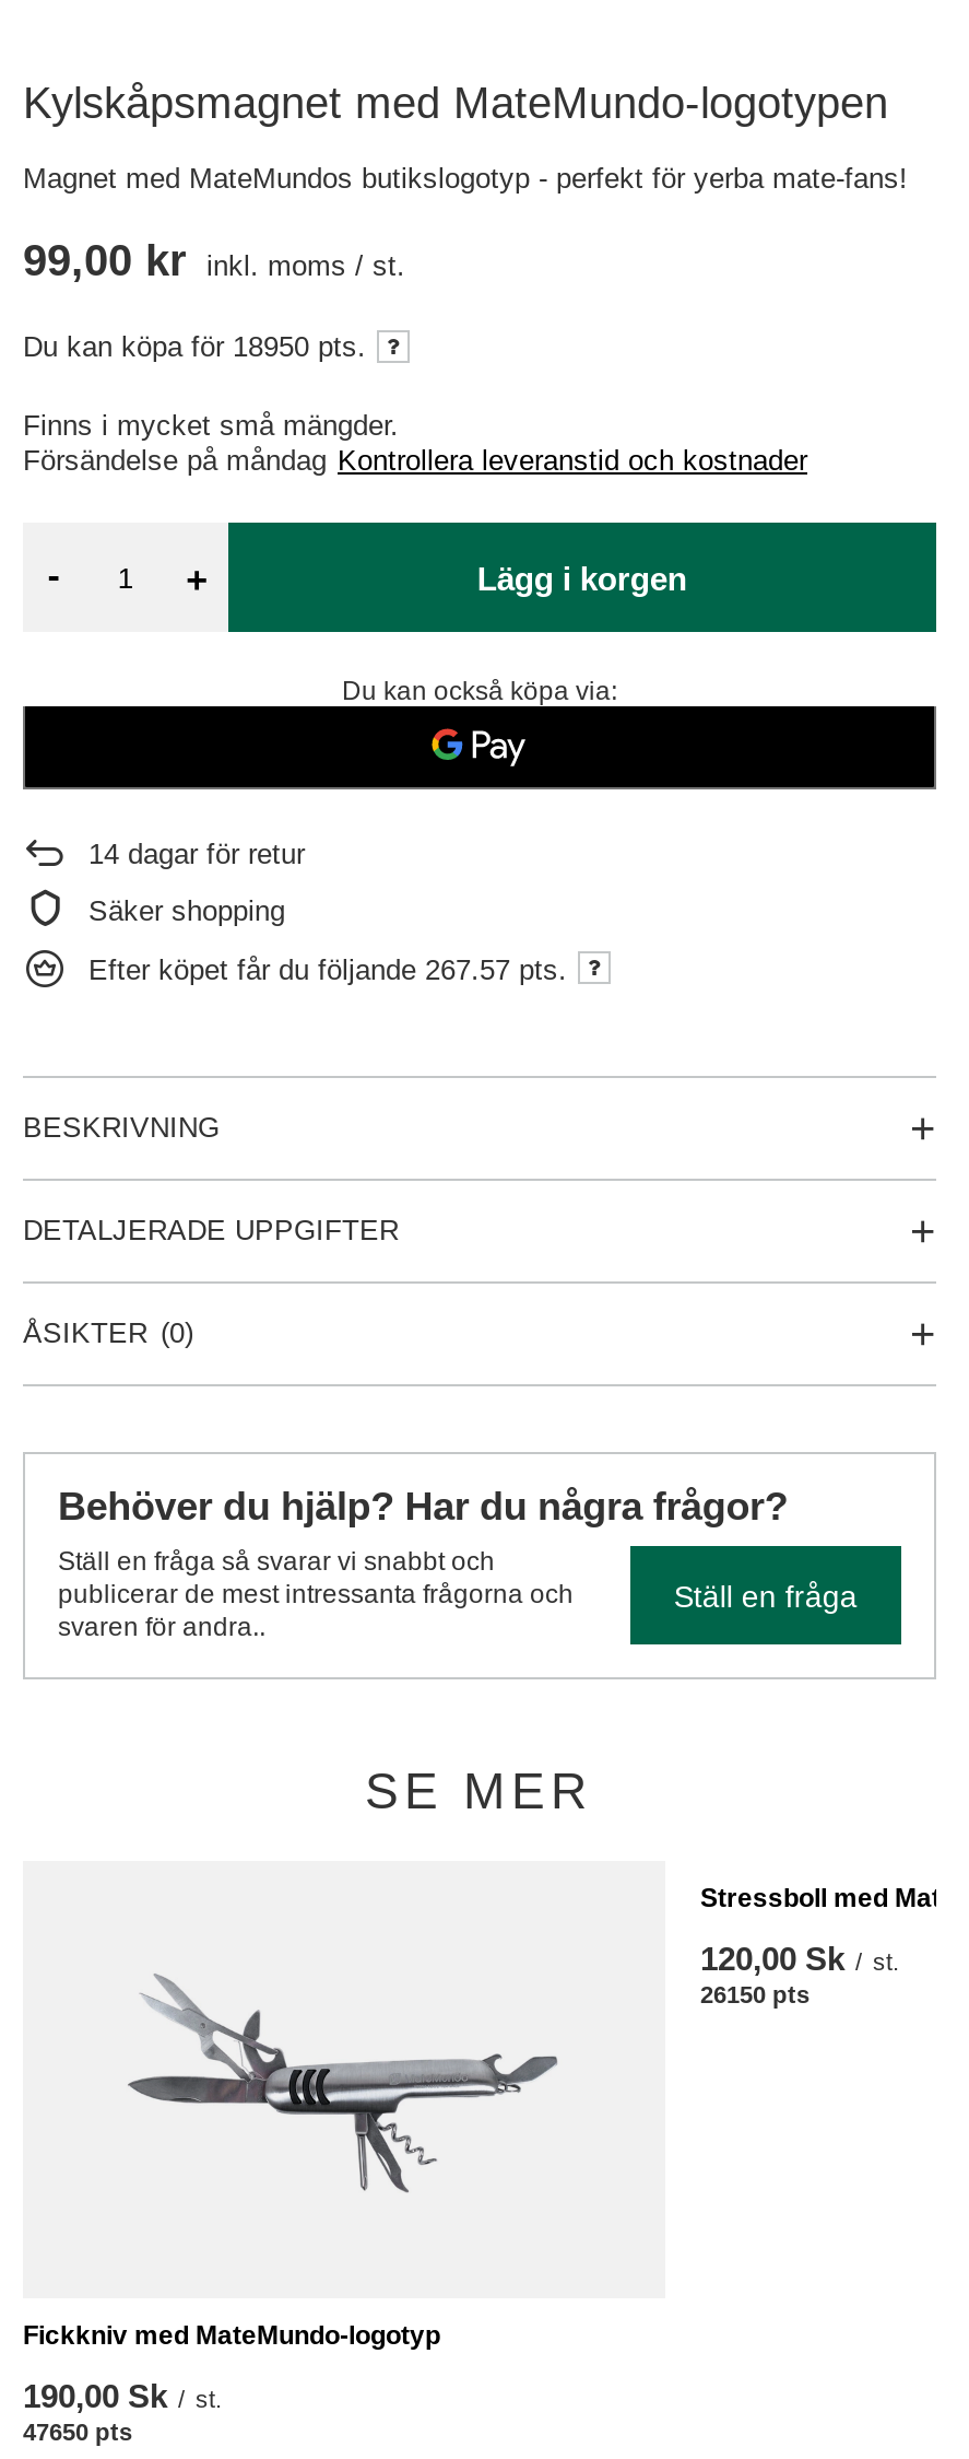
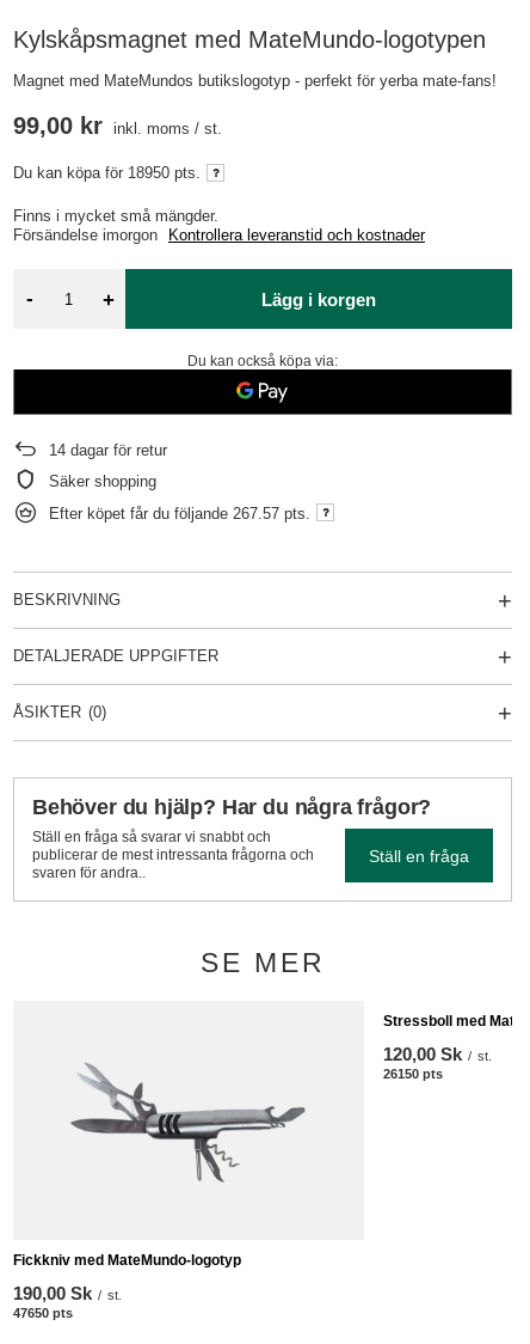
- Försändelse på måndag Kontrollera leveranstid och kostnader
+ Försändelse imorgon Kontrollera leveranstid och kostnader
